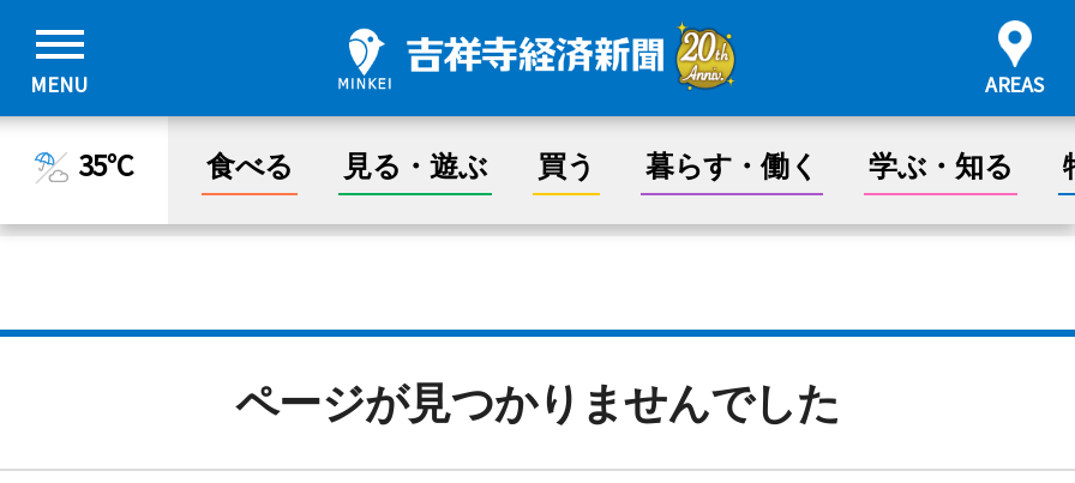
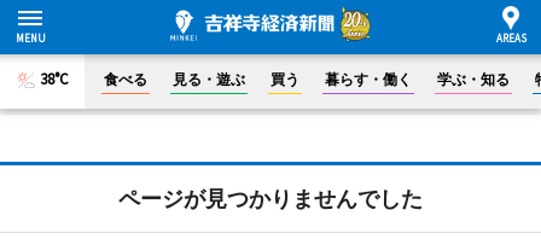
- 35°C
+ 38°C
